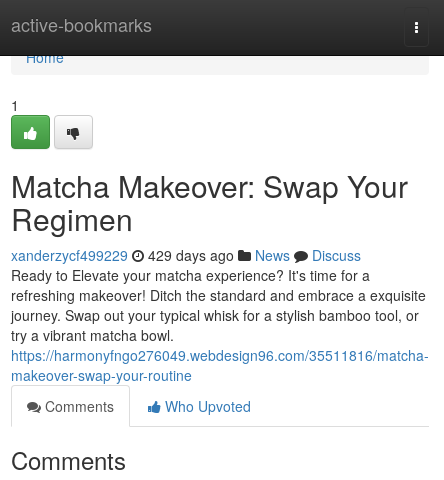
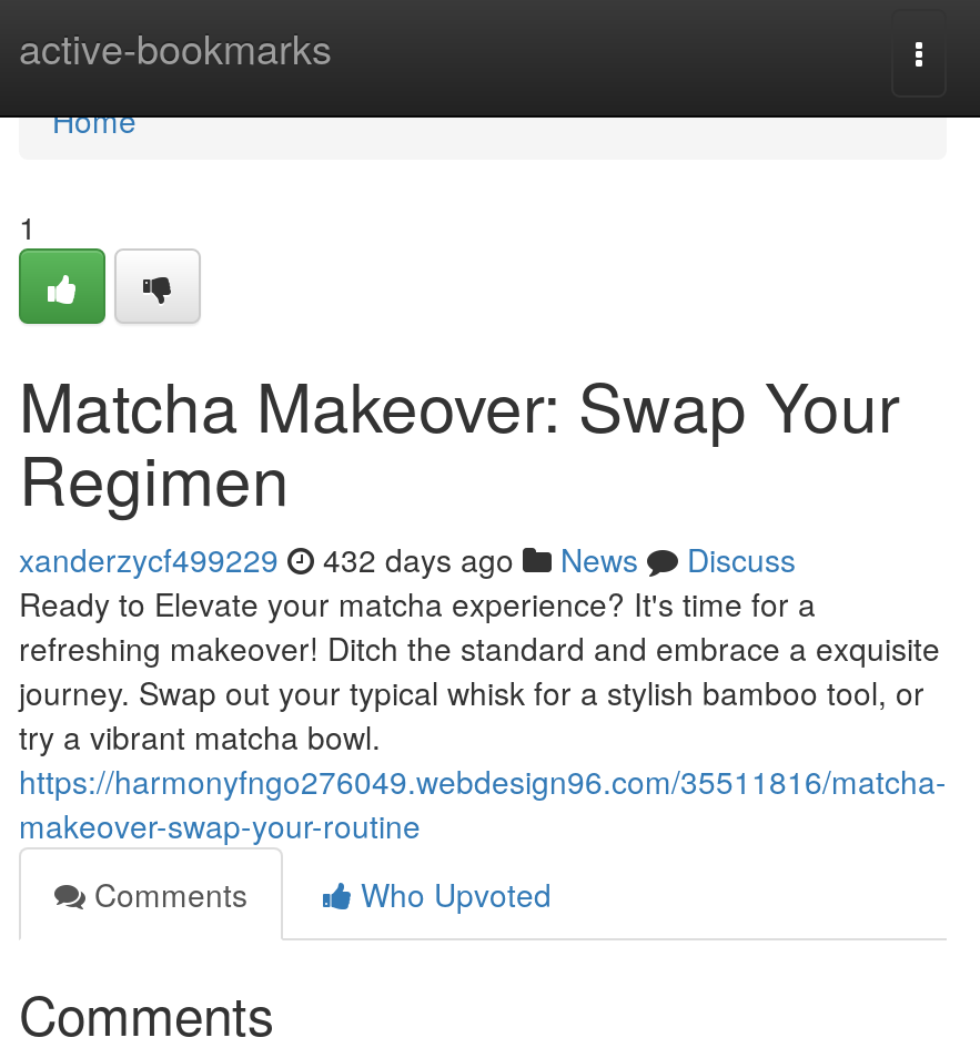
- xanderzycf499229 429 days ago News Discuss
+ xanderzycf499229 432 days ago News Discuss
